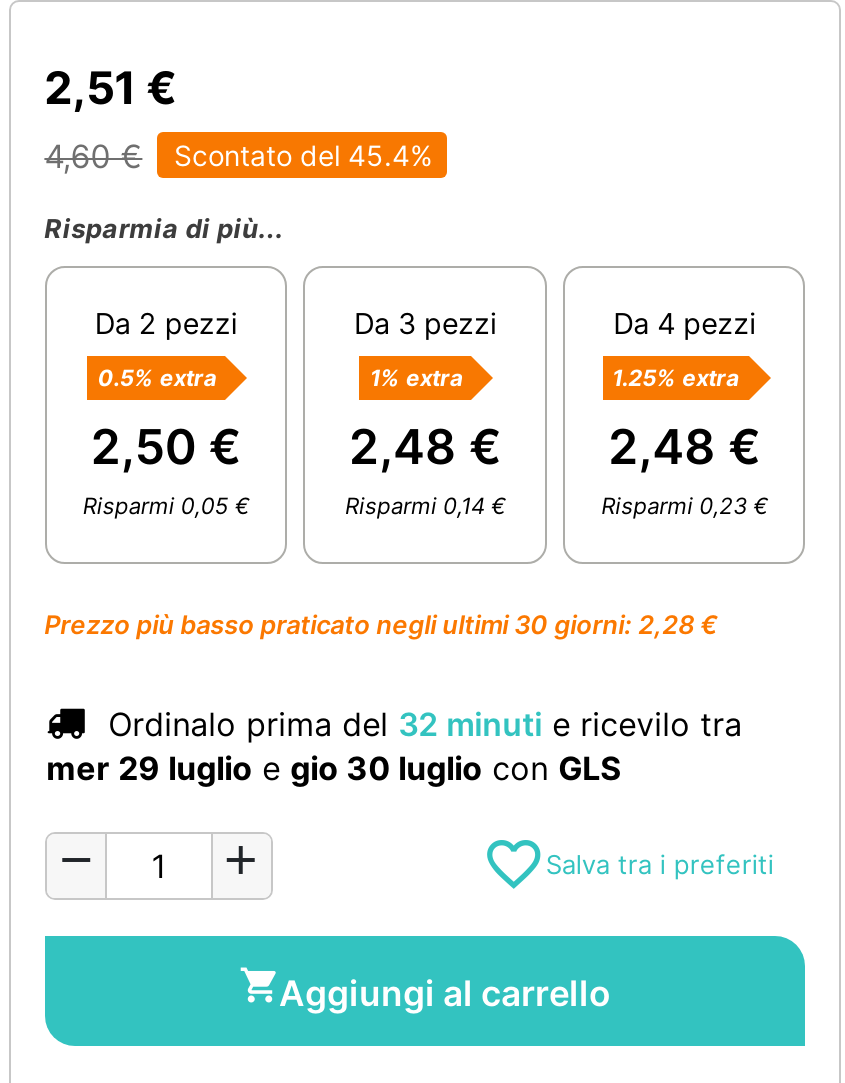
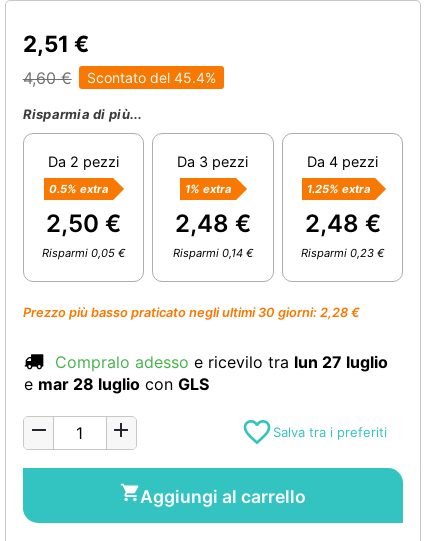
- Ordinalo prima del 32 minuti e ricevilo tra
- mer 29 luglio e gio 30 luglio con GLS
+ Compralo adesso e ricevilo tra lun 27 luglio
+ e mar 28 luglio con GLS
